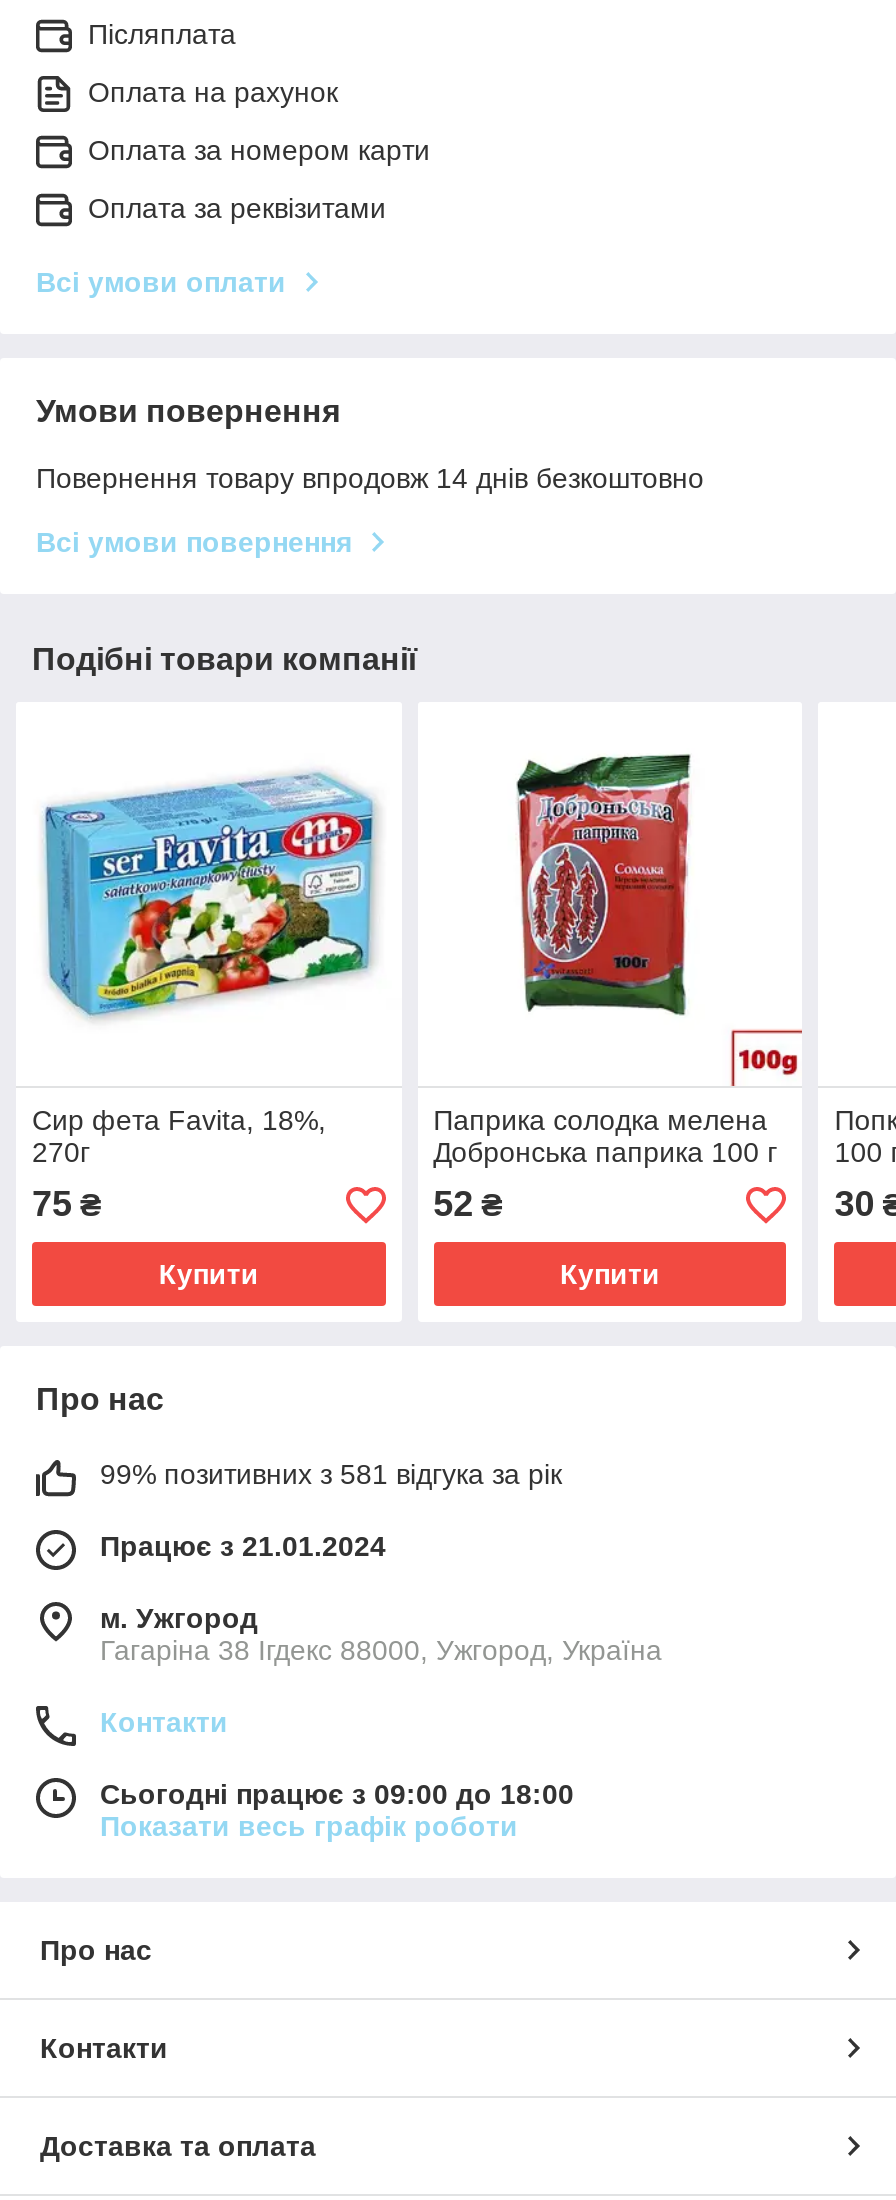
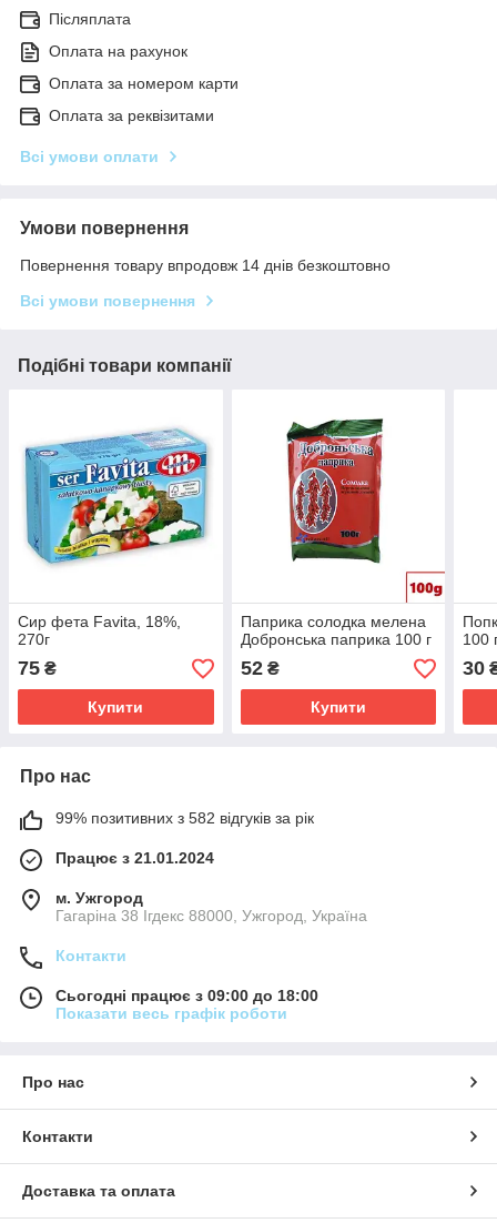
- 99% позитивних з 581 відгука за рік
+ 99% позитивних з 582 відгуків за рік
